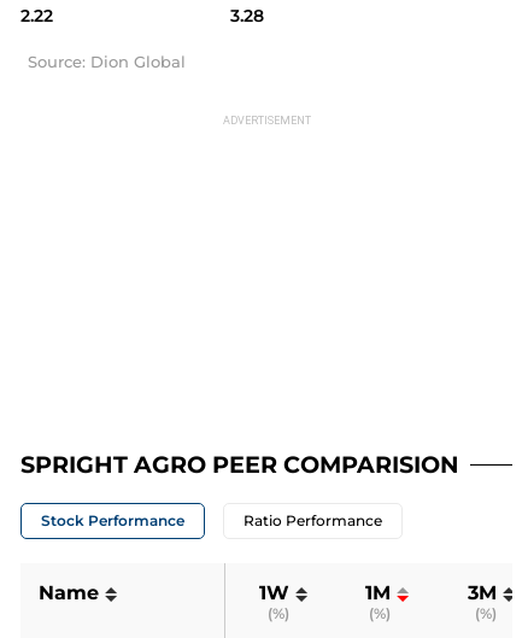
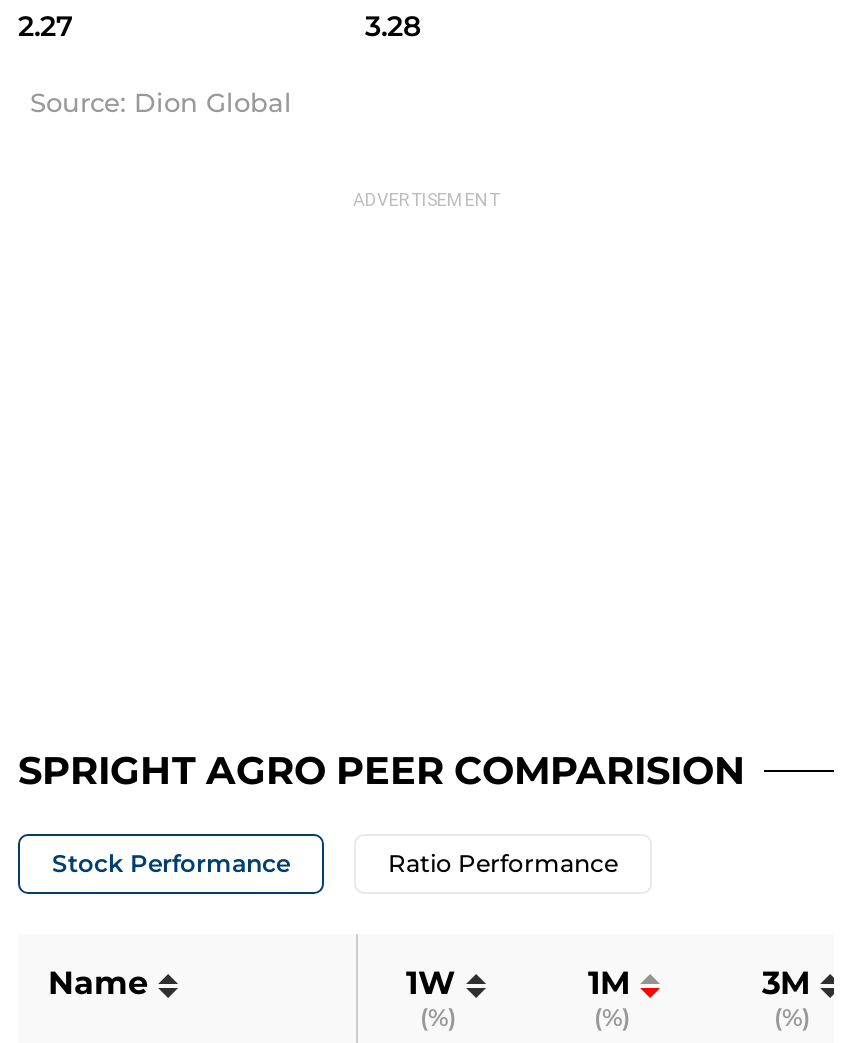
- 2.22
+ 2.27
